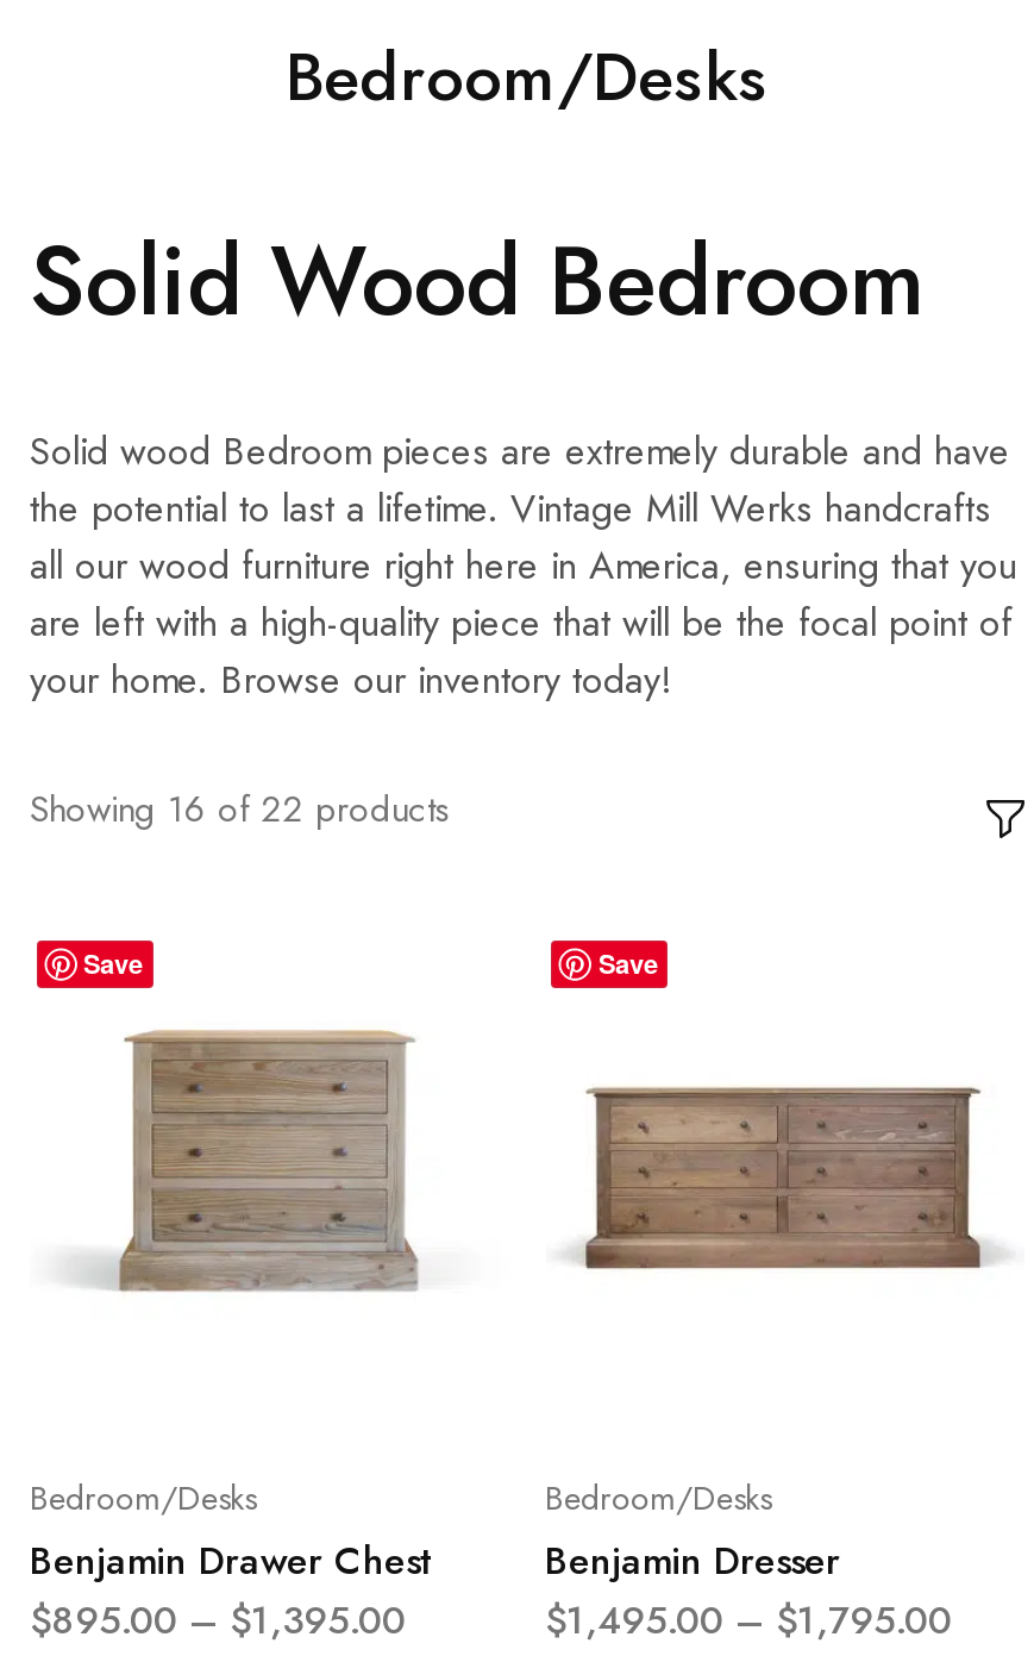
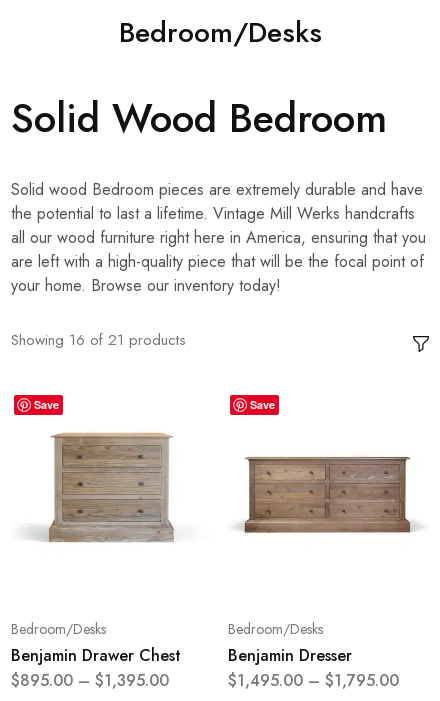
- Showing 16 of 22 products
+ Showing 16 of 21 products
